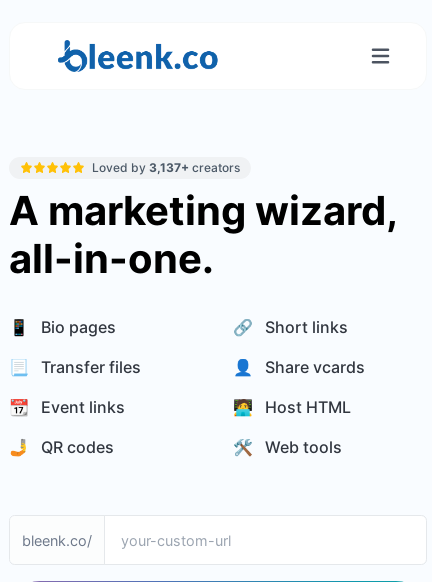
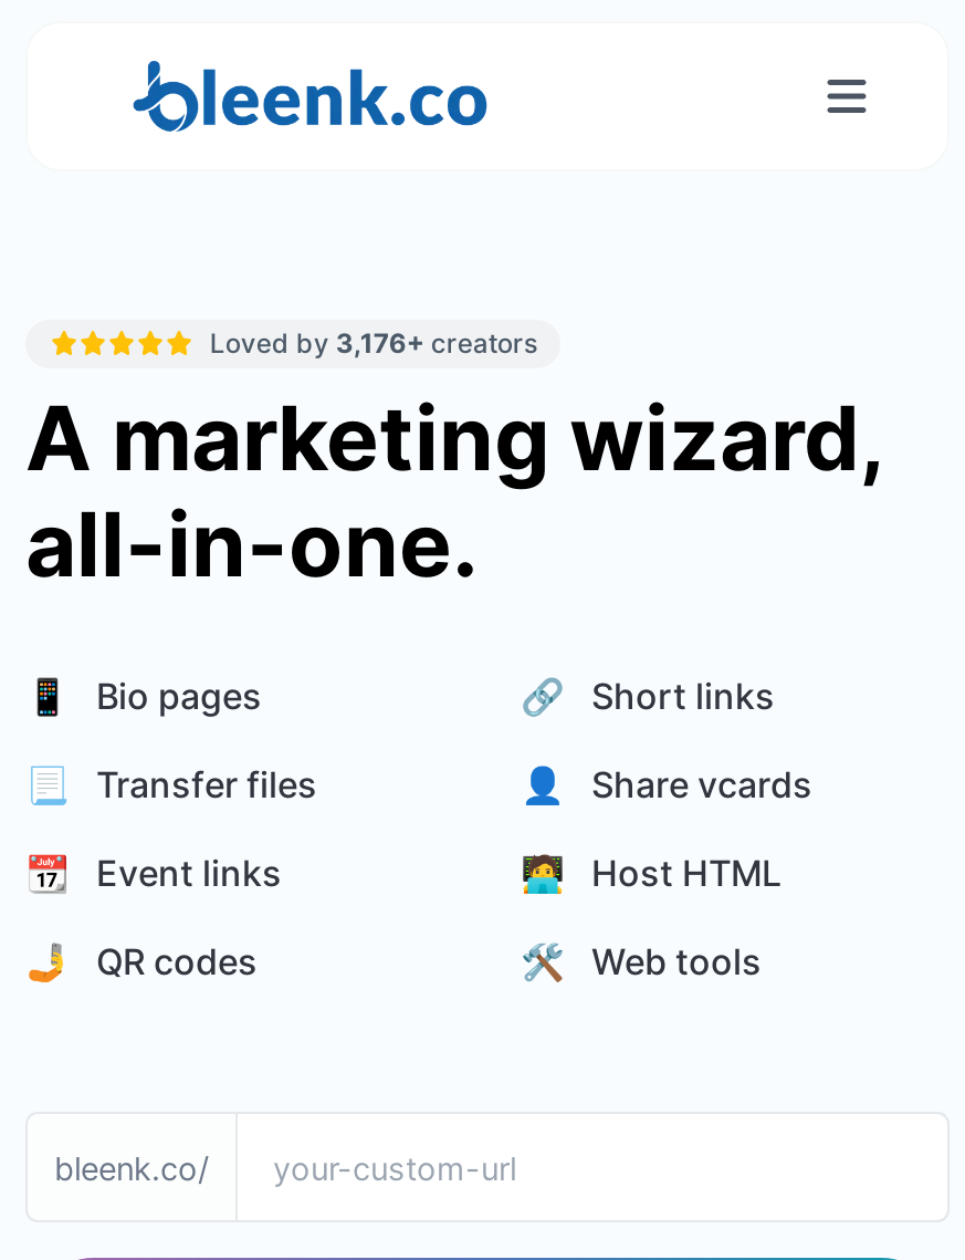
- Loved by 3,137+ creators
+ Loved by 3,176+ creators
